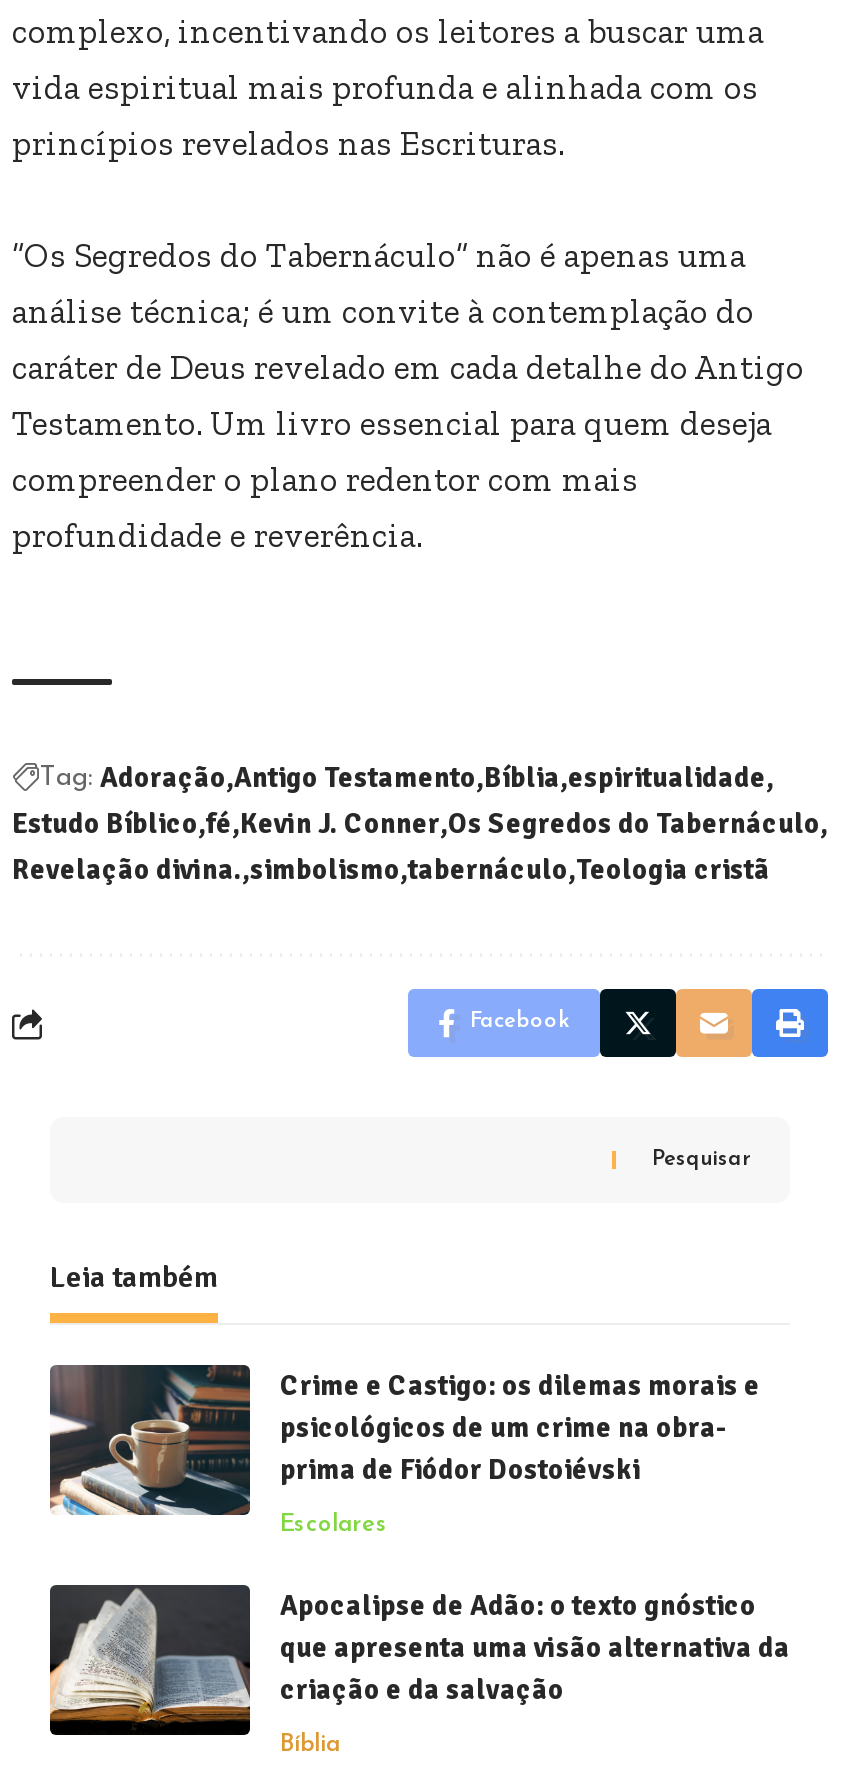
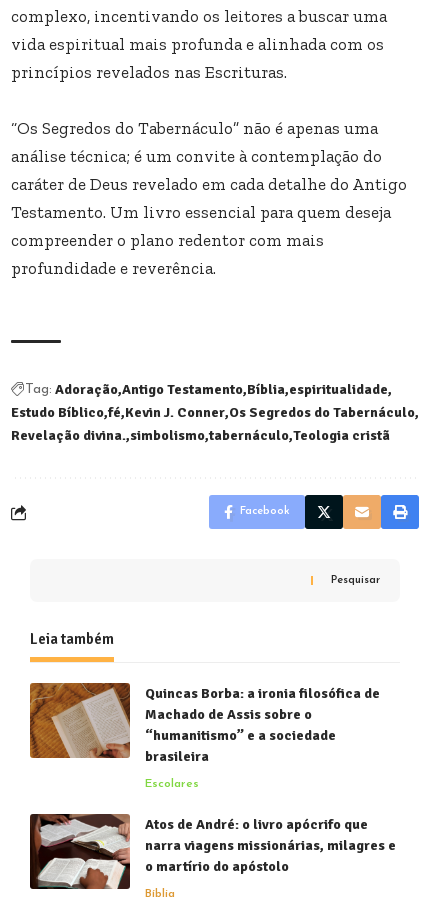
- [image]
- Crime e Castigo: os dilemas morais e
- psicológicos de um crime na obra-
- prima de Fiódor Dostoiévski
+ [image]
+ Quincas Borba: a ironia filosófica de
+ Machado de Assis sobre o
+ “humanitismo” e a sociedade
+ brasileira

- [image]
- Apocalipse de Adão: o texto gnóstico
- que apresenta uma visão alternativa da
- criação e da salvação
+ [image]
+ Atos de André: o livro apócrifo que
+ narra viagens missionárias, milagres e
+ o martírio do apóstolo
